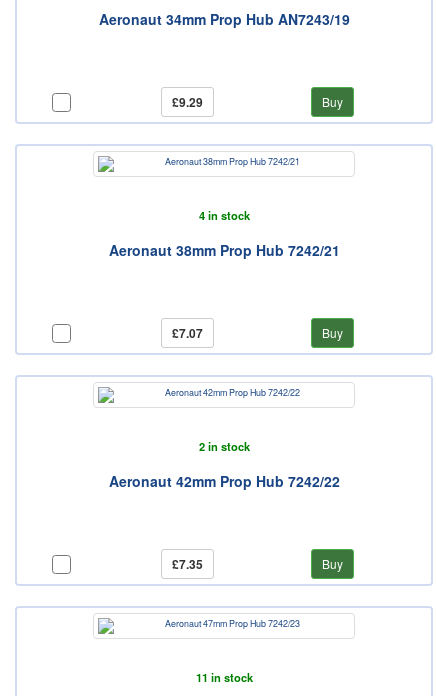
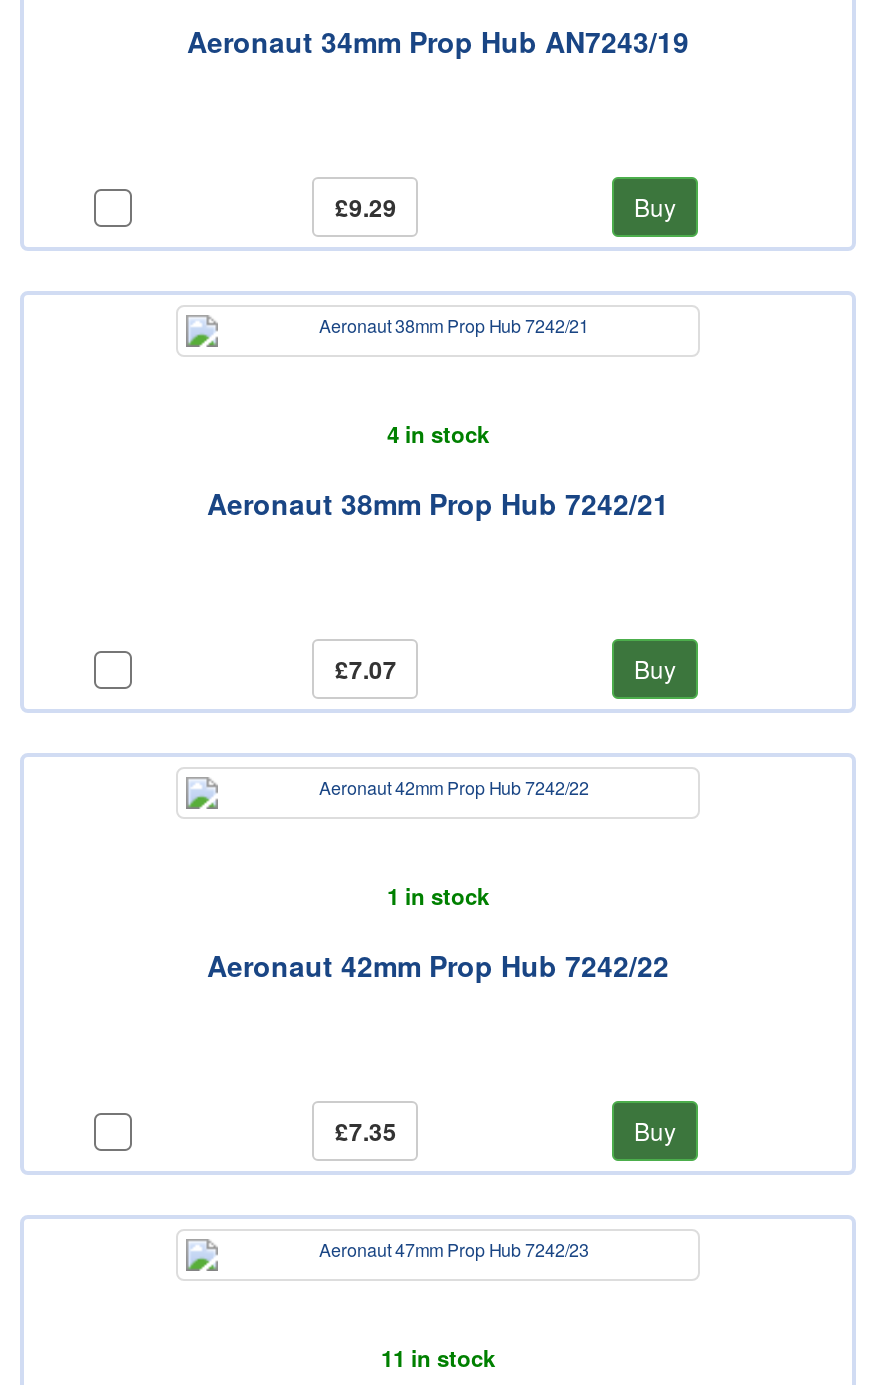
- 2 in stock
+ 1 in stock
